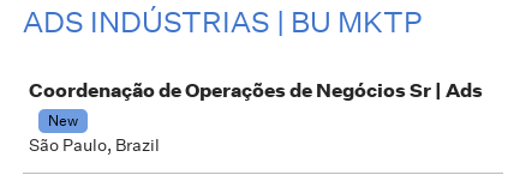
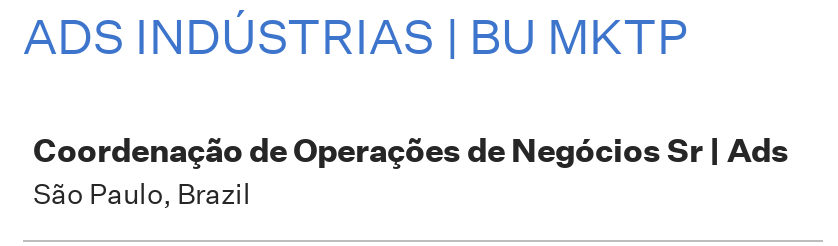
- New
